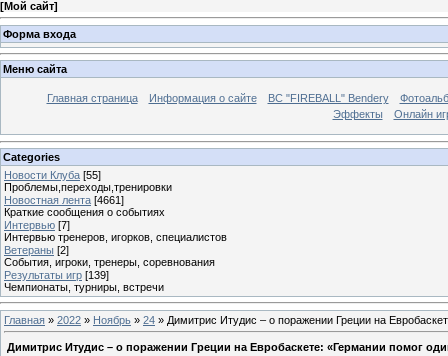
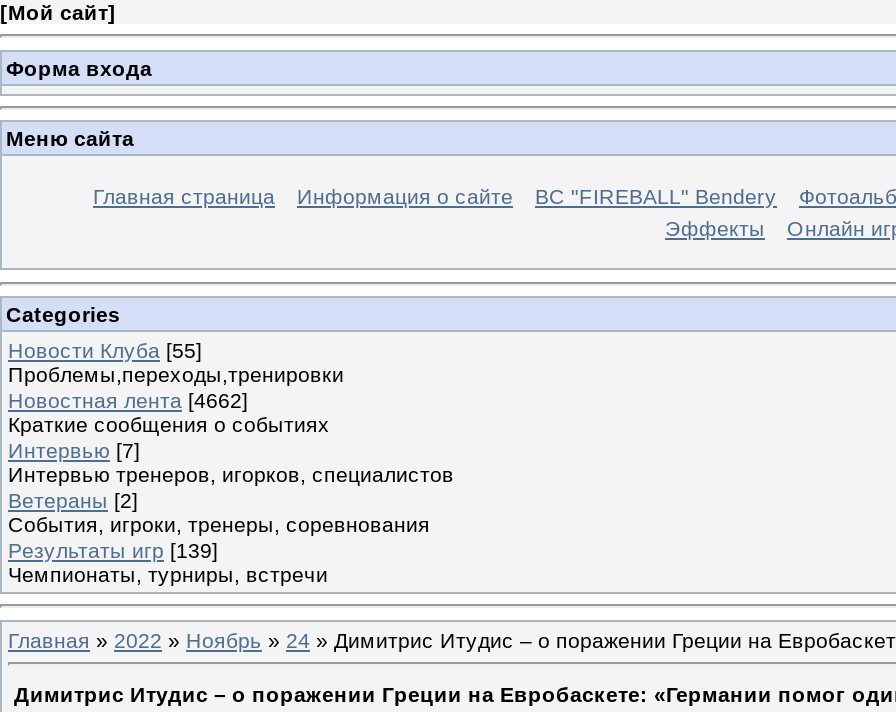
- Новостная лента [4661]
+ Новостная лента [4662]
